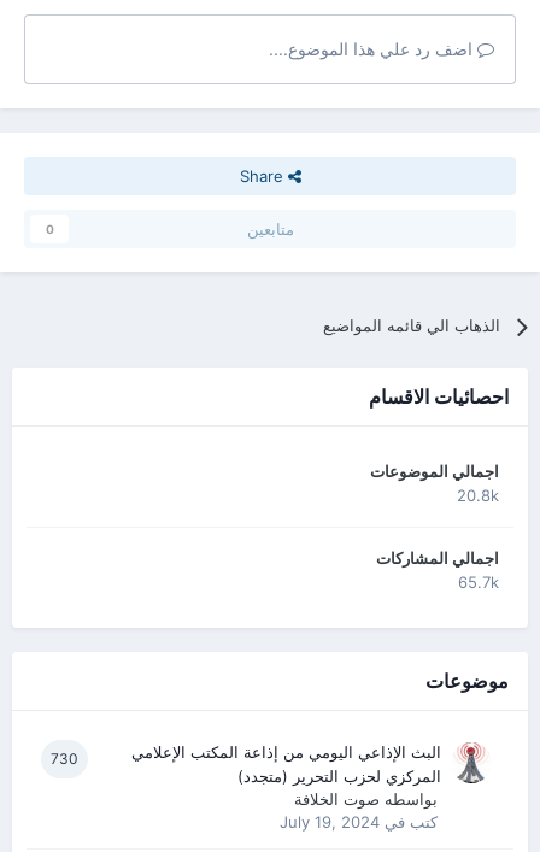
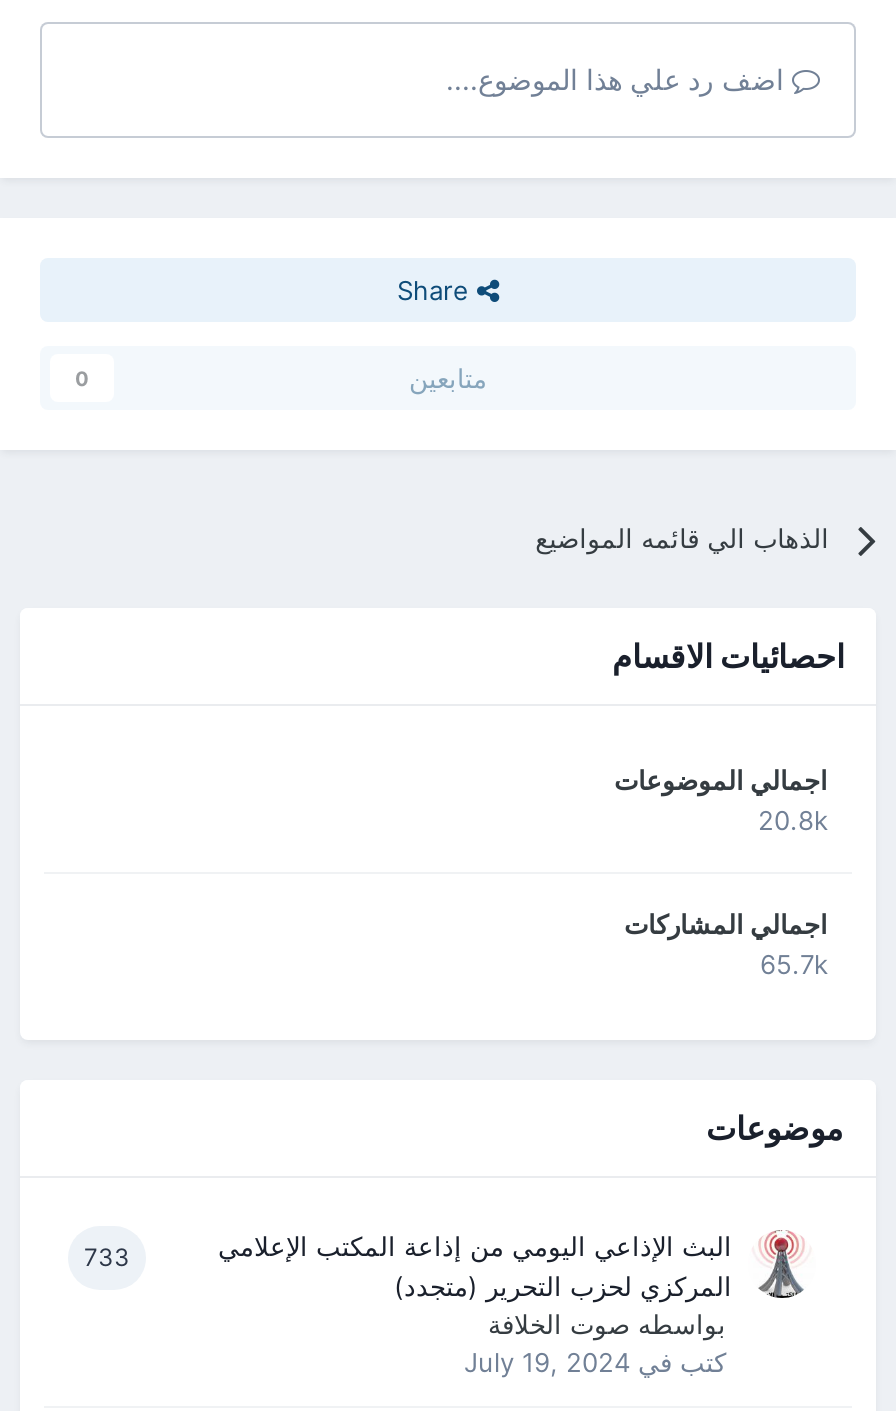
- 730
+ 733
